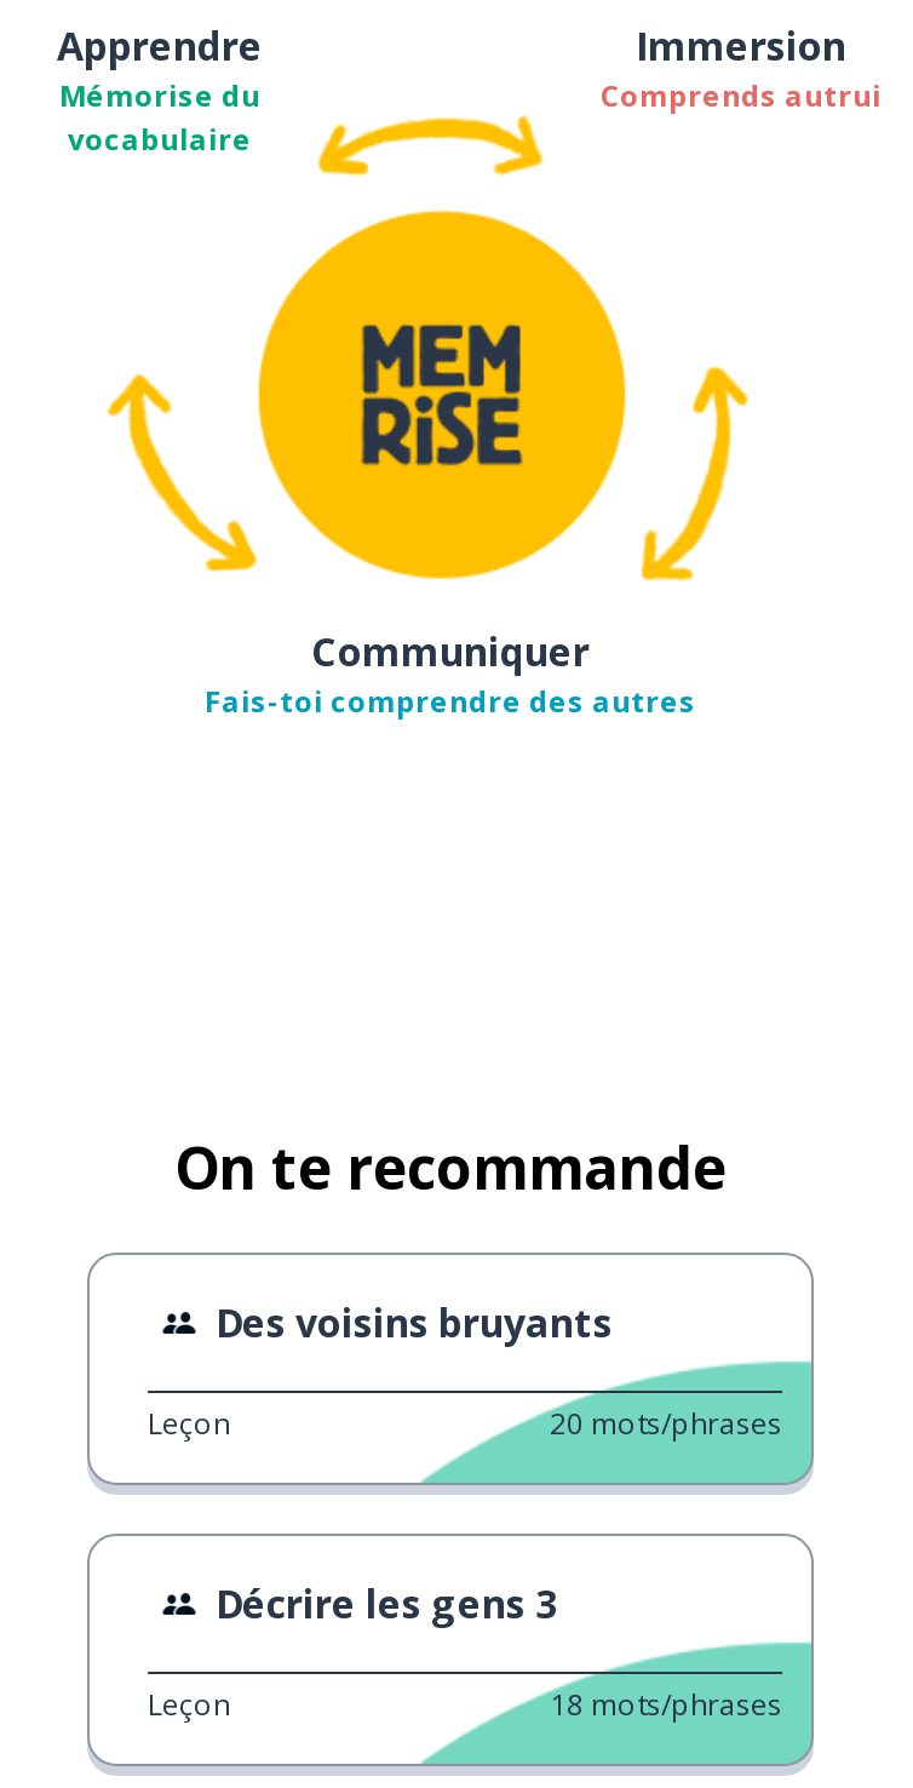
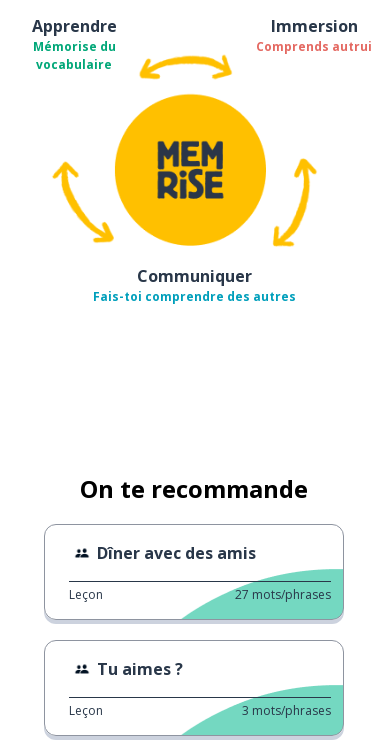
- Des voisins bruyants
+ Dîner avec des amis

- 20 mots/phrases
+ 27 mots/phrases

- Décrire les gens 3
+ Tu aimes ?

- 18 mots/phrases
+ 3 mots/phrases
